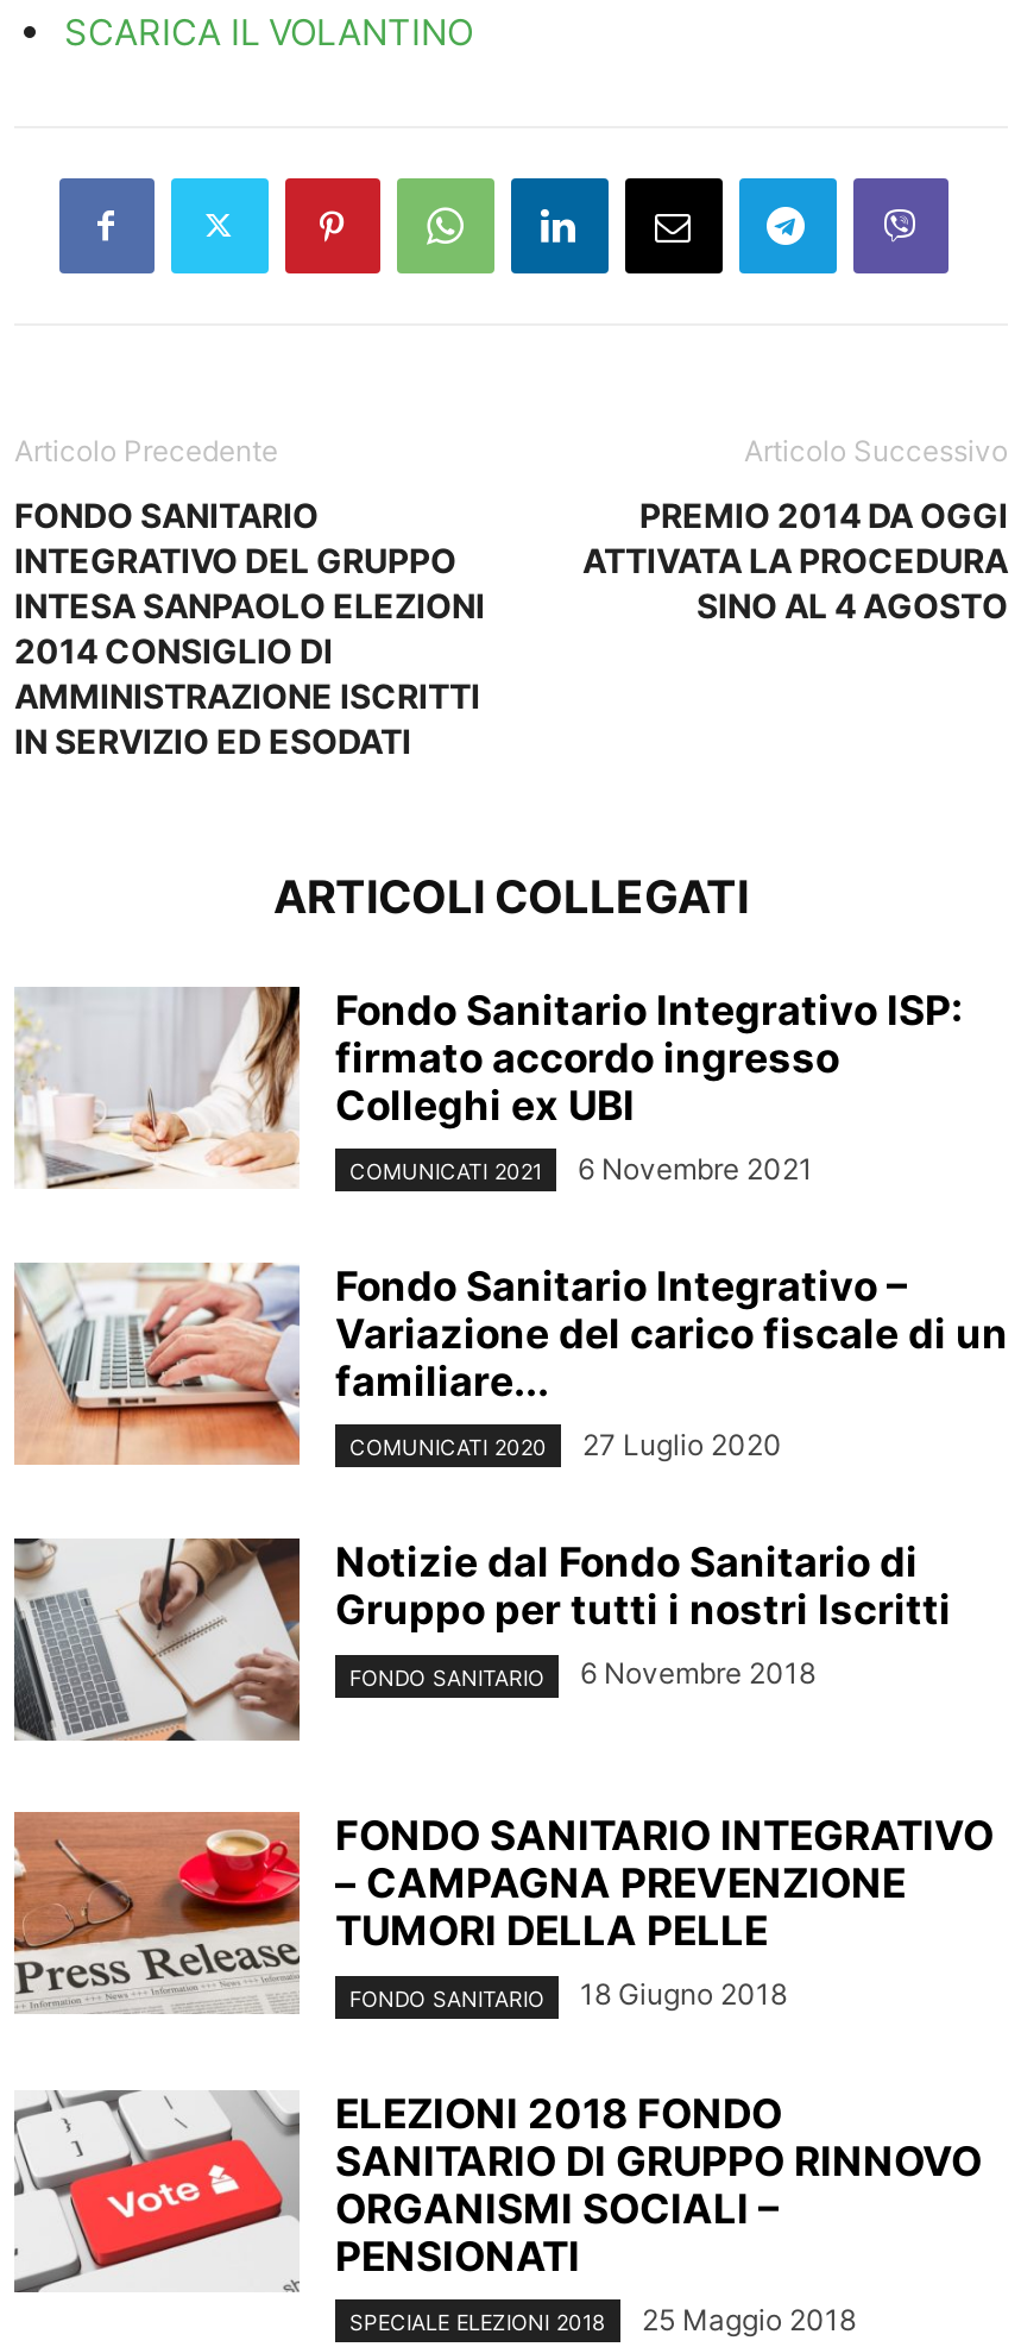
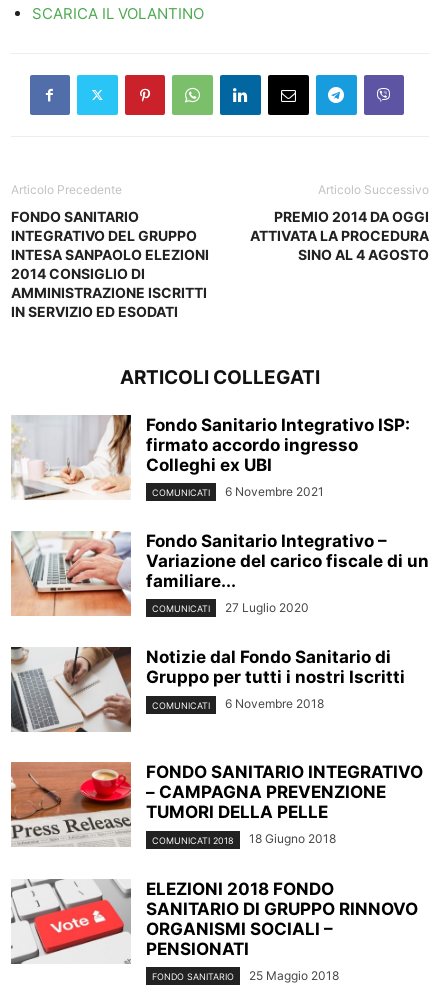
- COMUNICATI 2021
+ COMUNICATI

- COMUNICATI 2020
+ COMUNICATI

- FONDO SANITARIO
+ COMUNICATI

- FONDO SANITARIO
+ COMUNICATI 2018

- SPECIALE ELEZIONI 2018
+ FONDO SANITARIO
